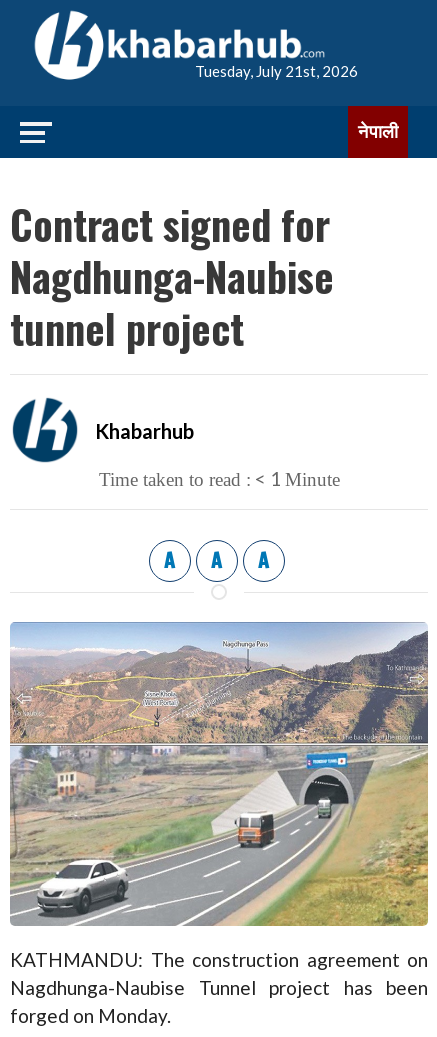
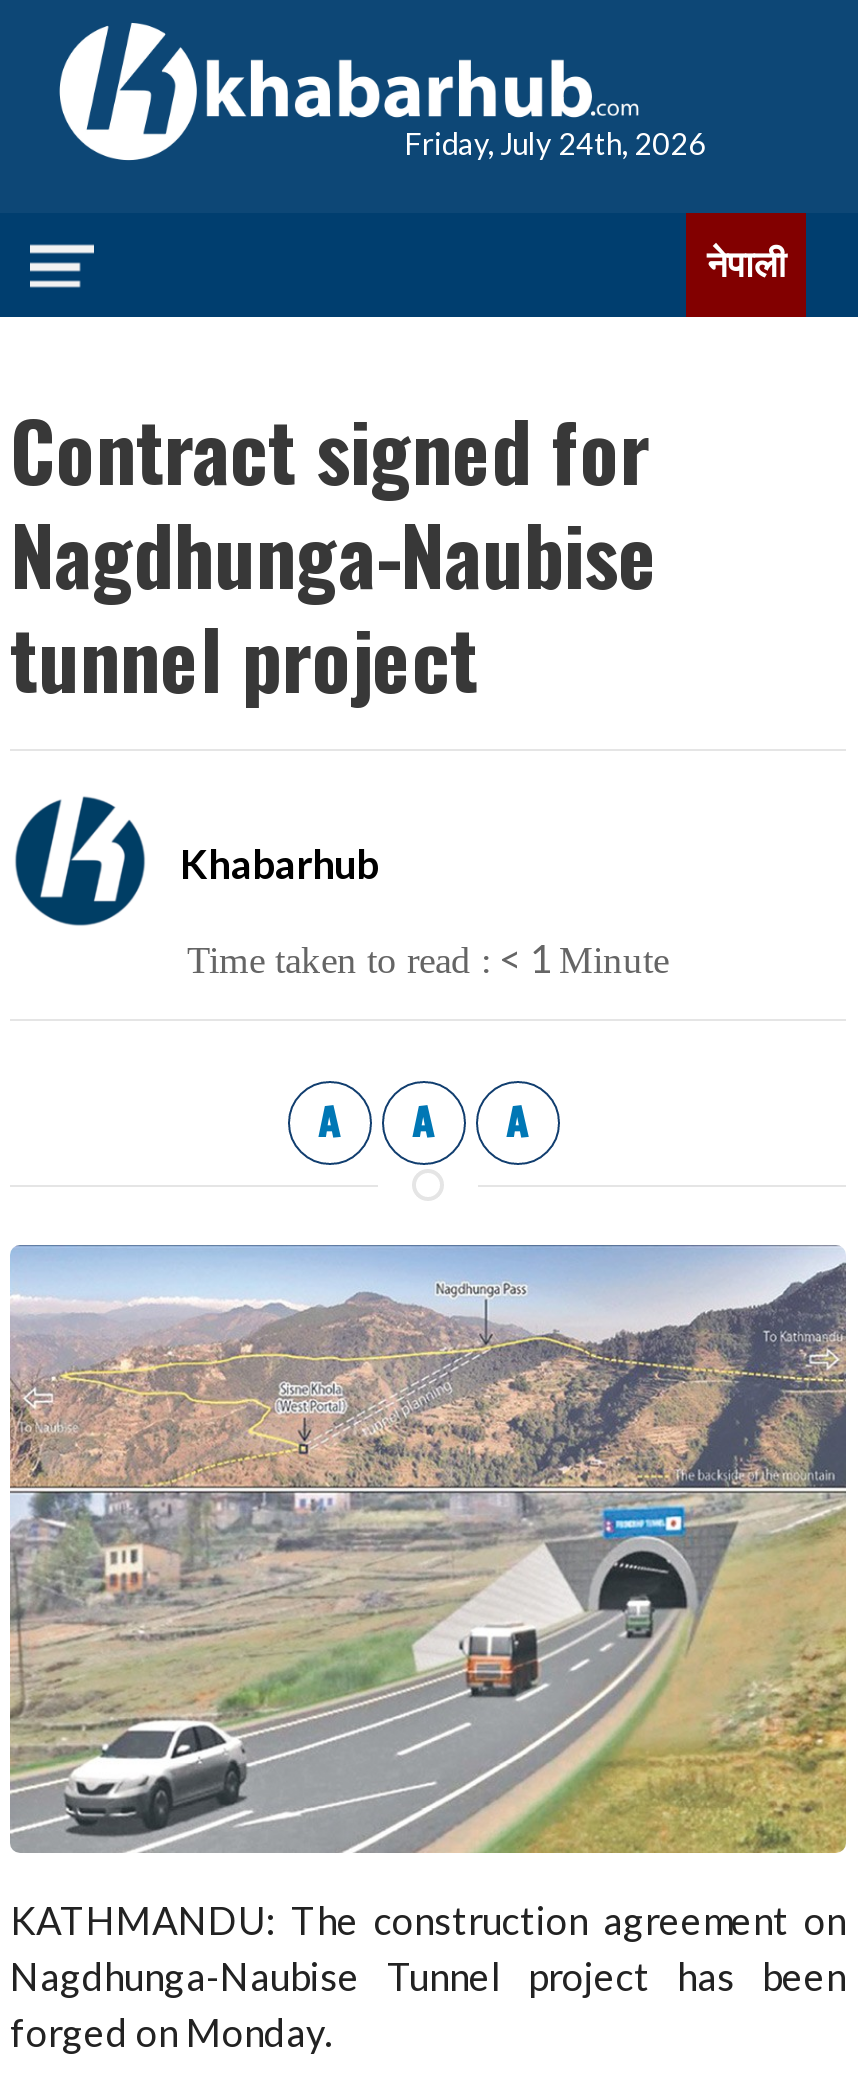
- Tuesday, July 21st, 2026
+ Friday, July 24th, 2026
